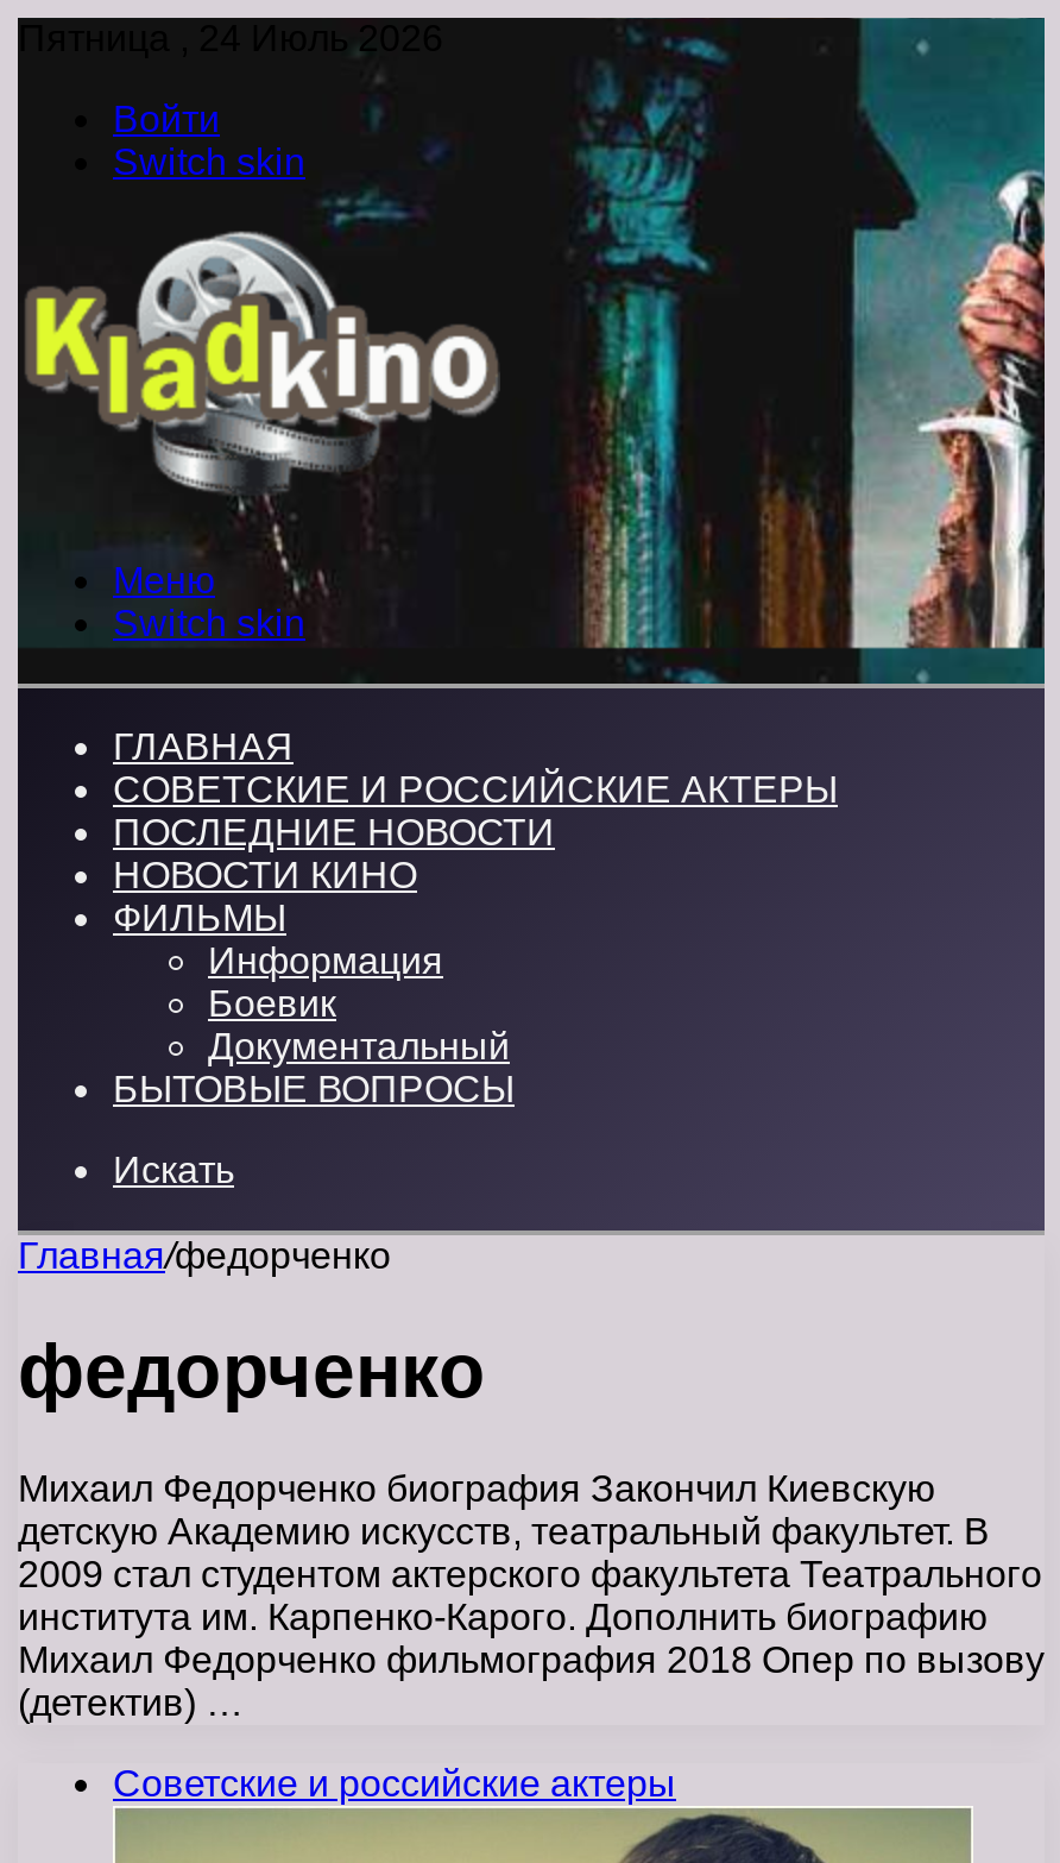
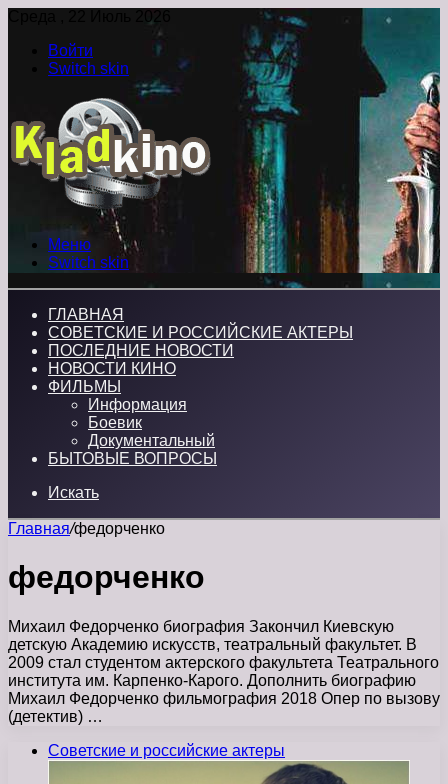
- Пятница , 24 Июль 2026
+ Среда , 22 Июль 2026
